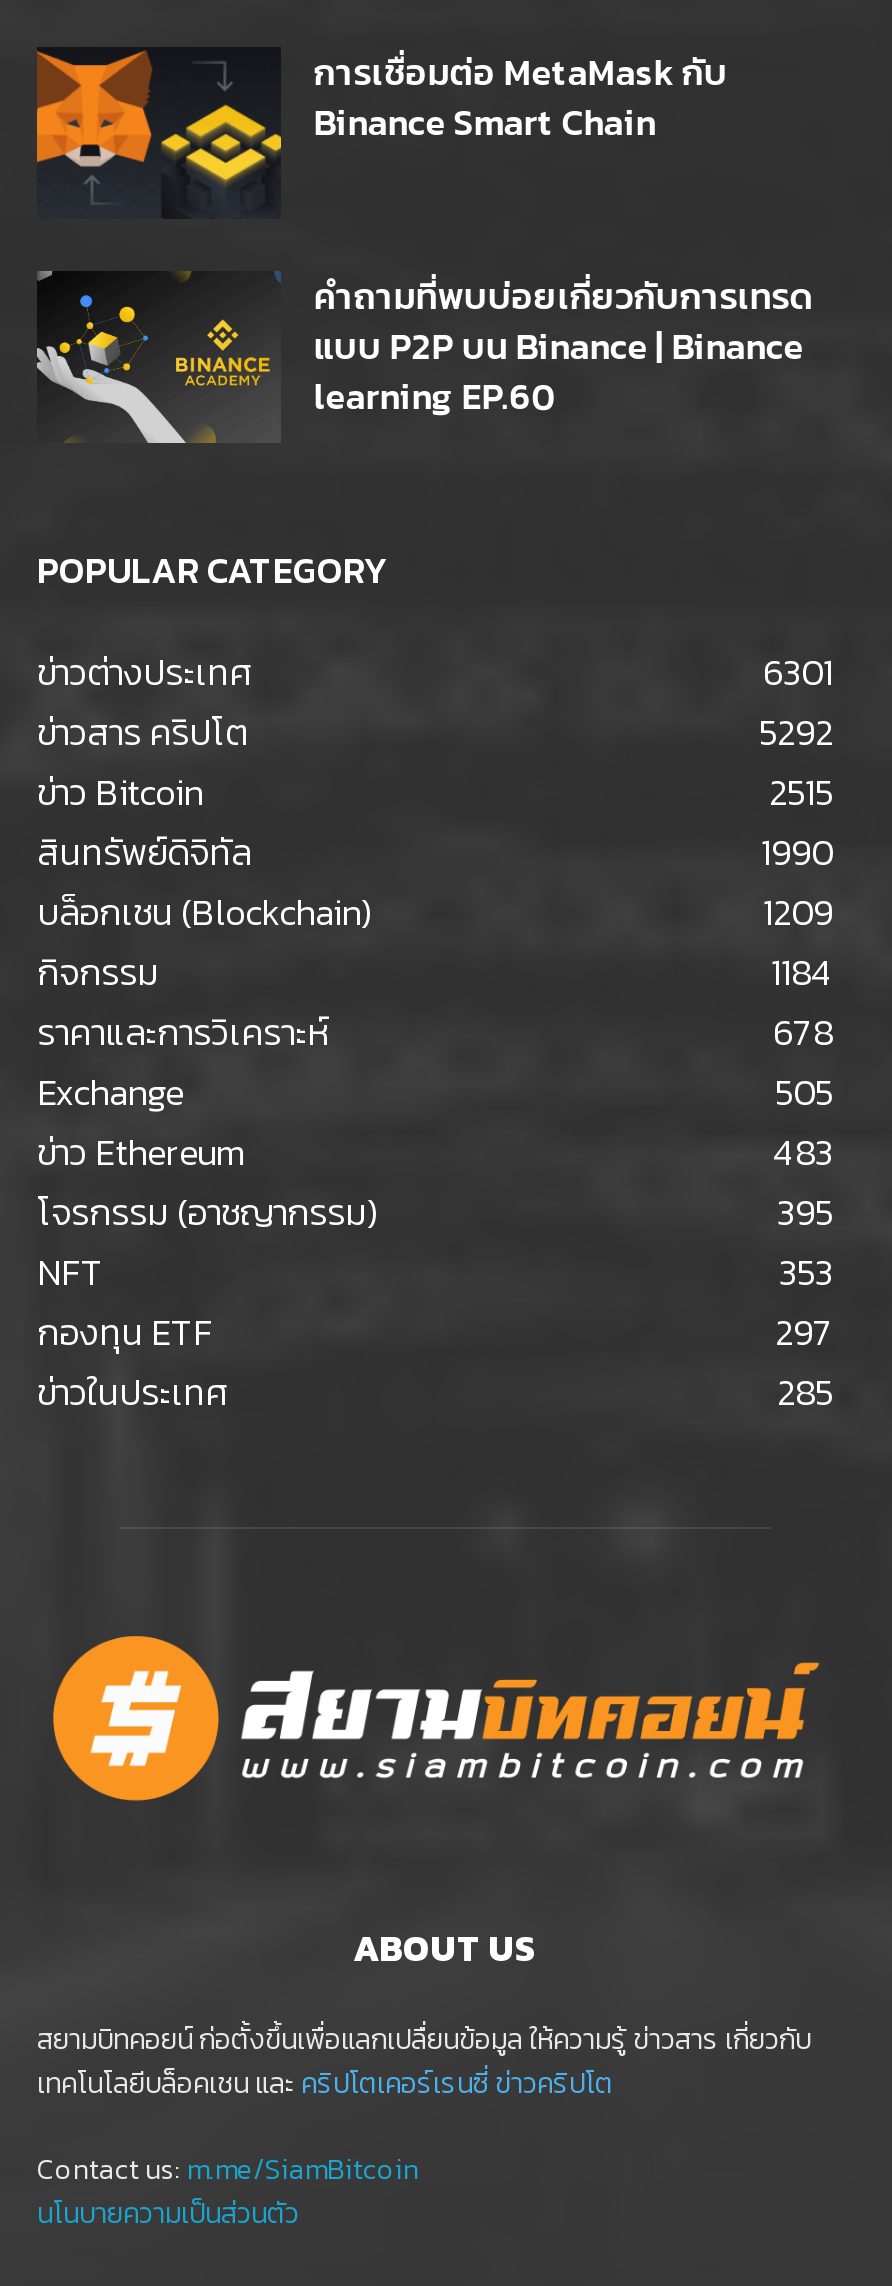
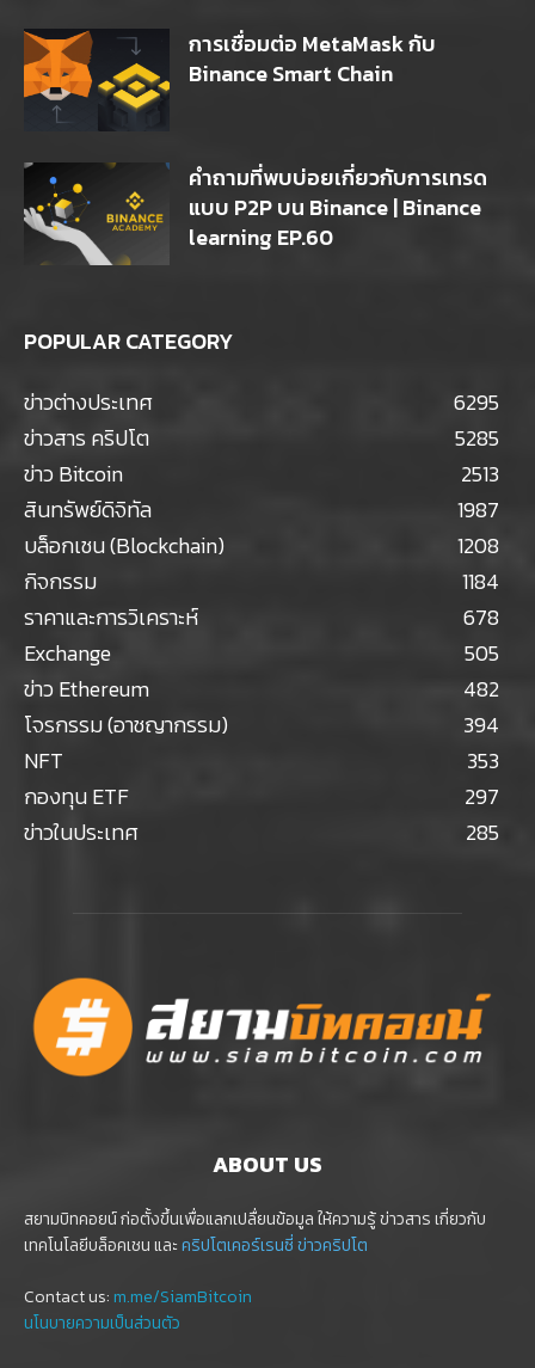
- 6301
+ 6295

- 5292
+ 5285

- 2515
+ 2513

- 1990
+ 1987

- 1209
+ 1208

- 483
+ 482

- 395
+ 394
